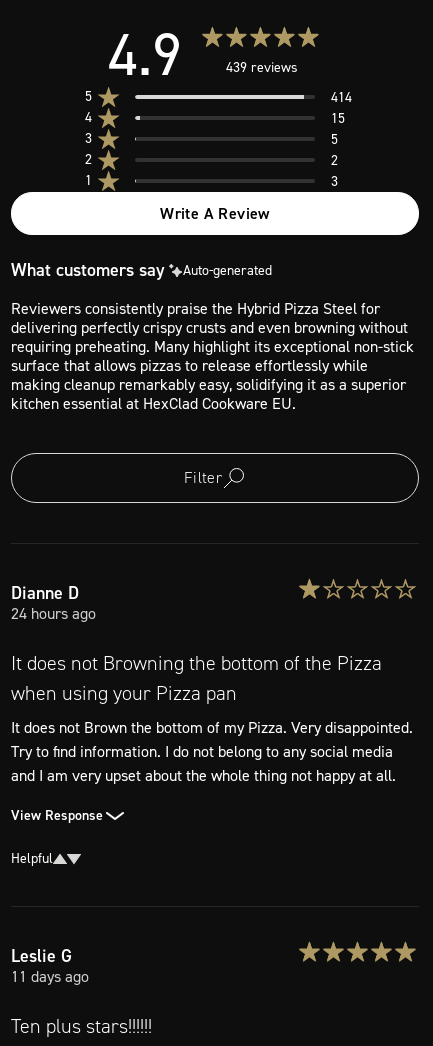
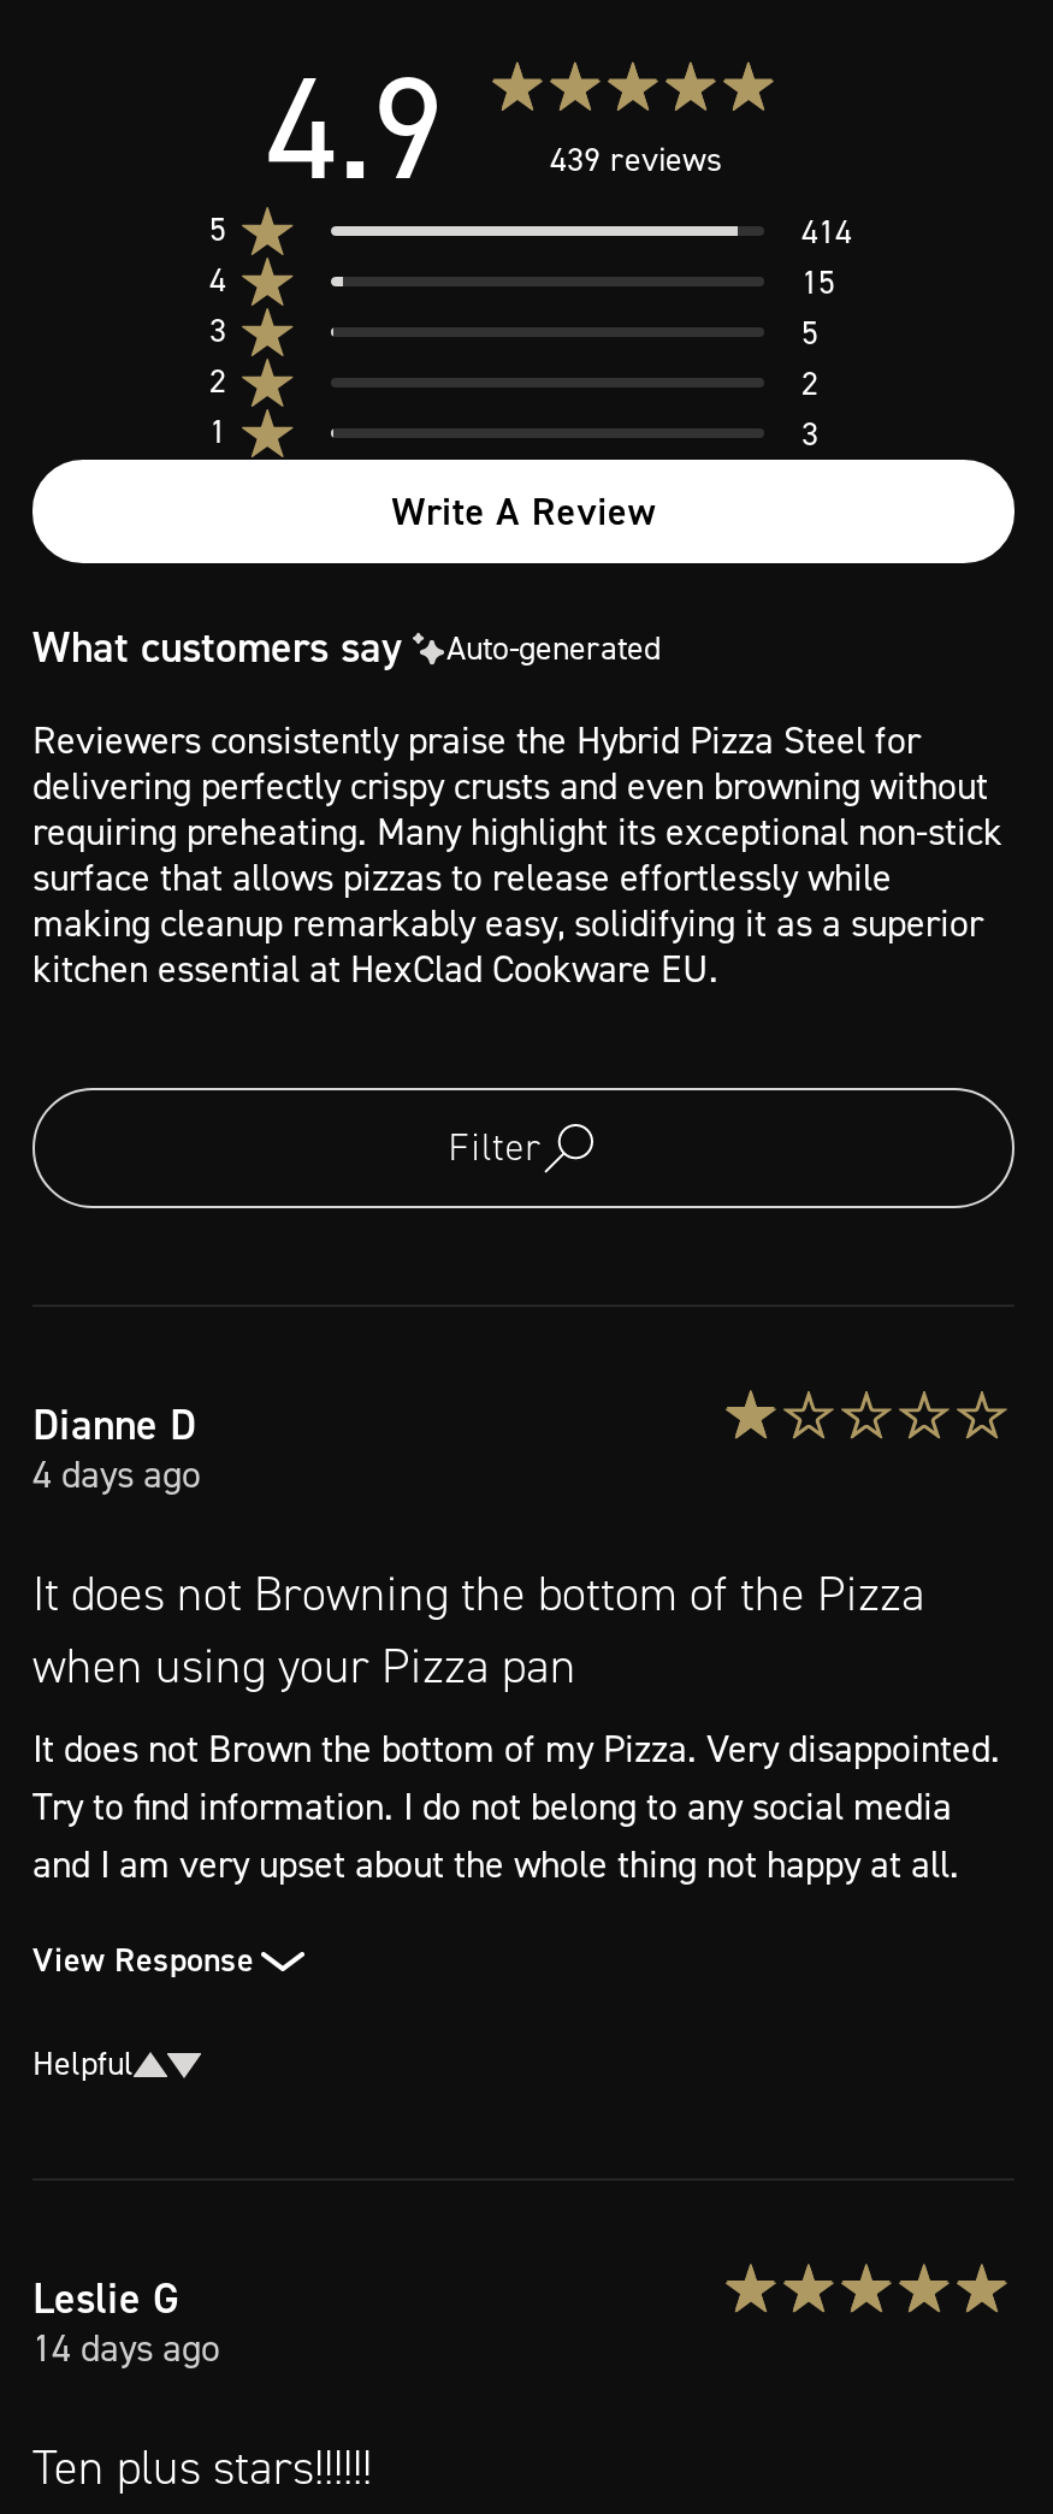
- 24 hours ago
+ 4 days ago

- 11 days ago
+ 14 days ago
